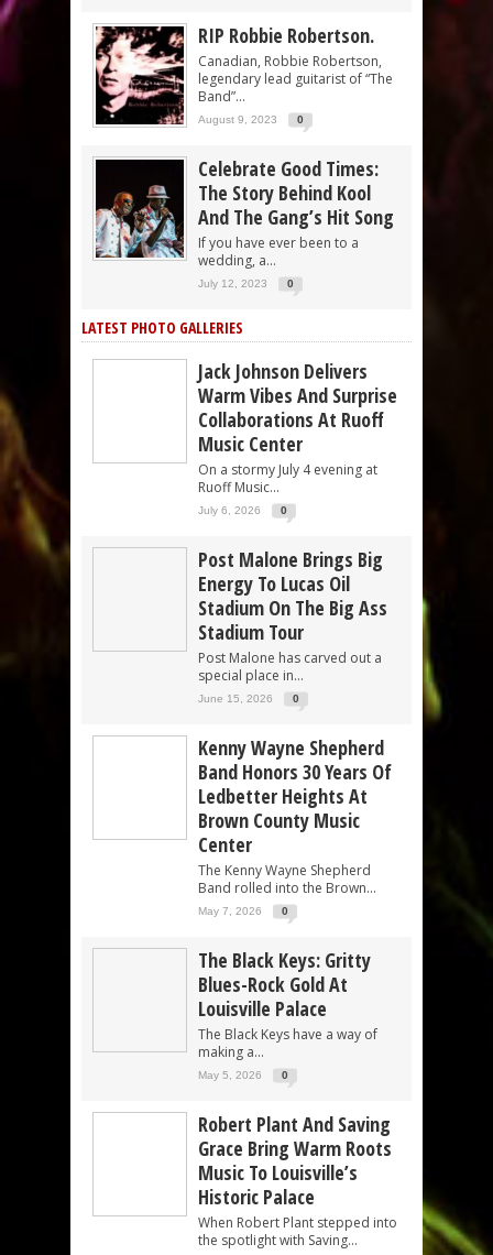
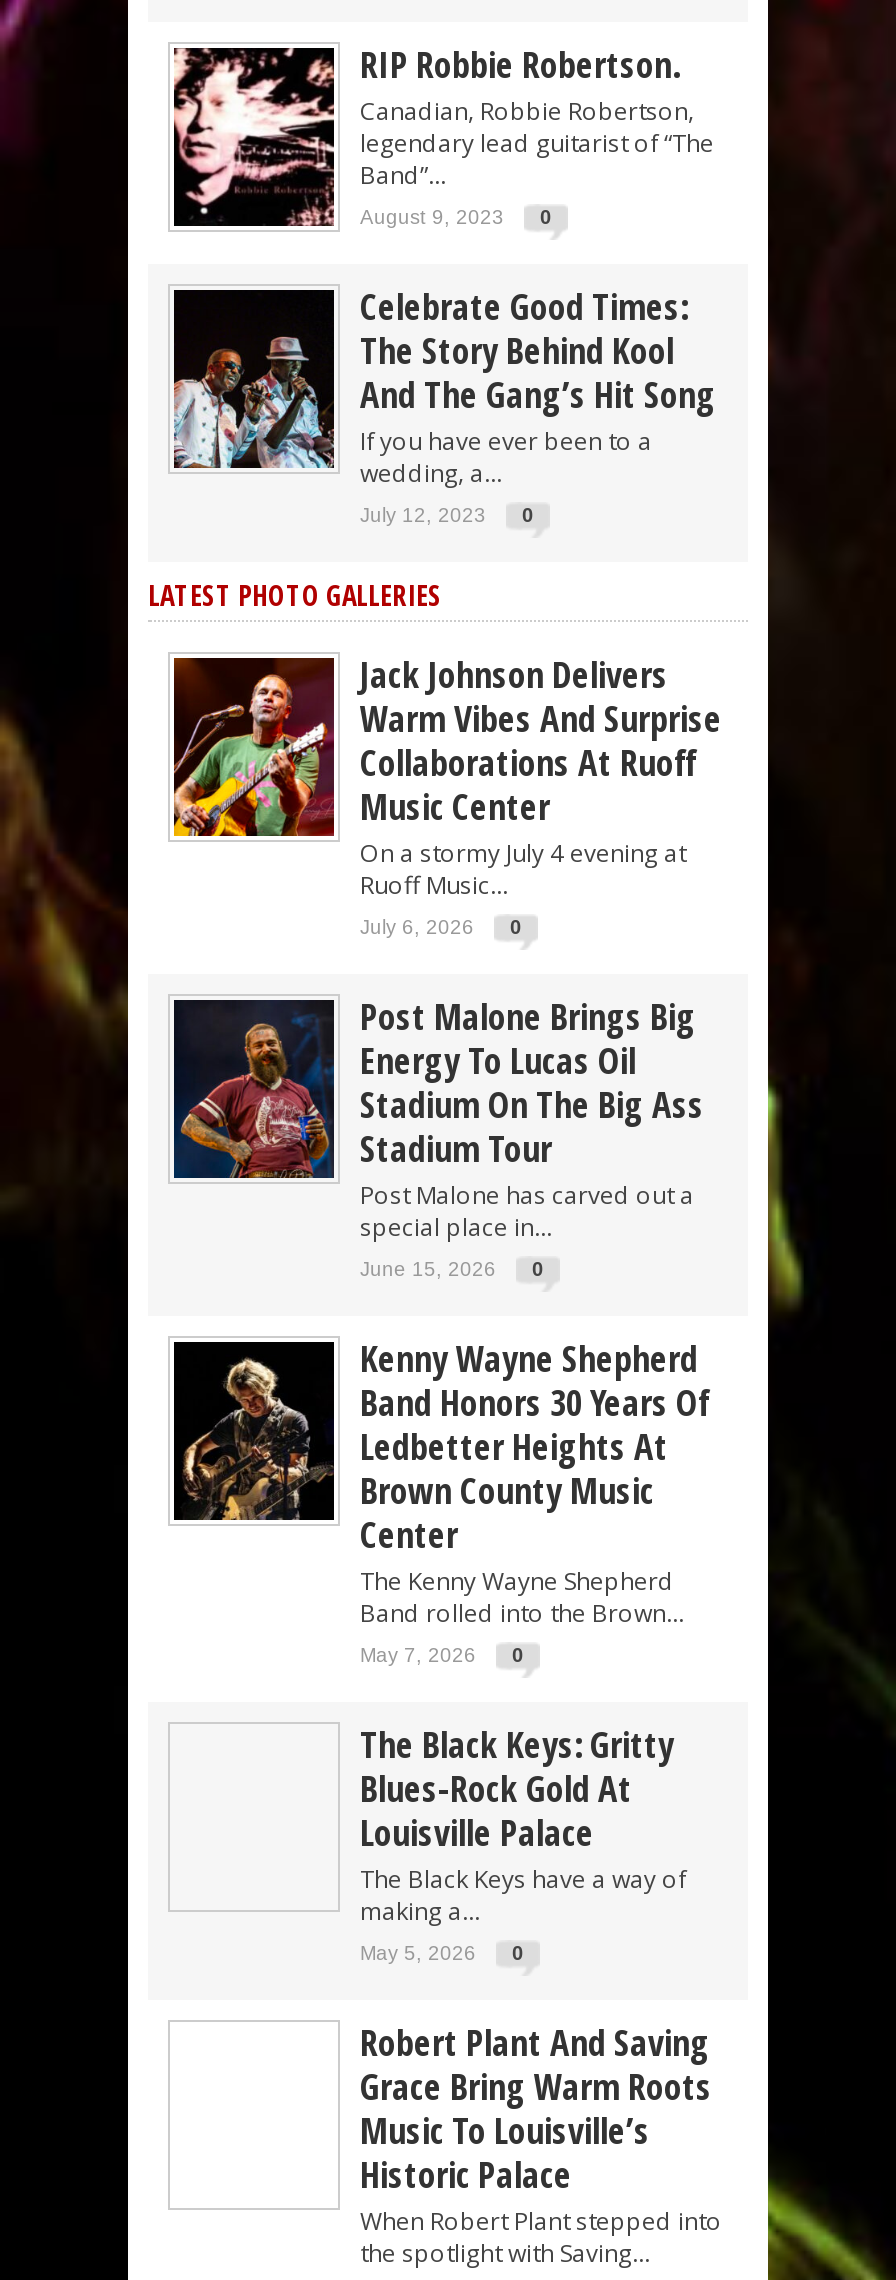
+ [image]

+ [image]

+ [image]
